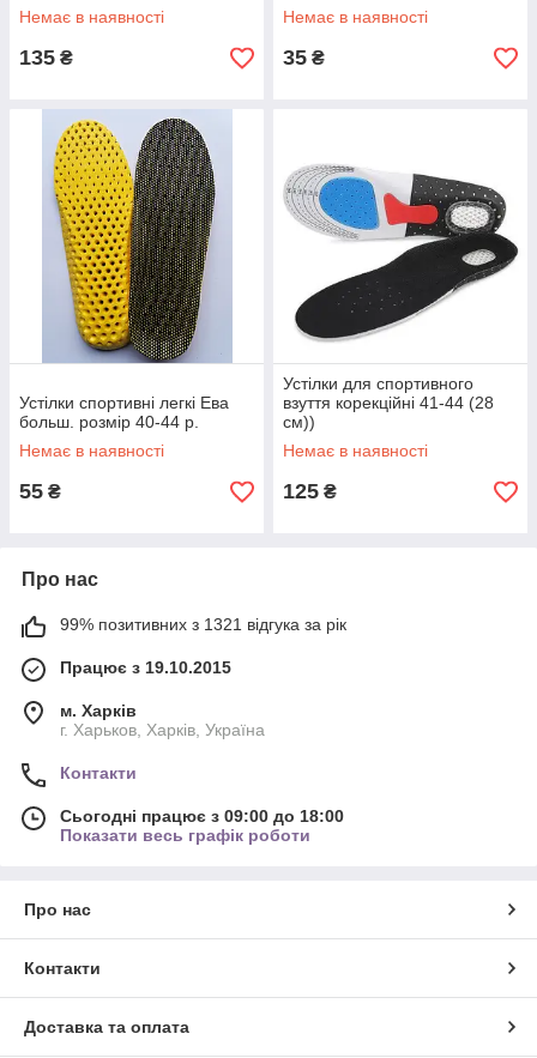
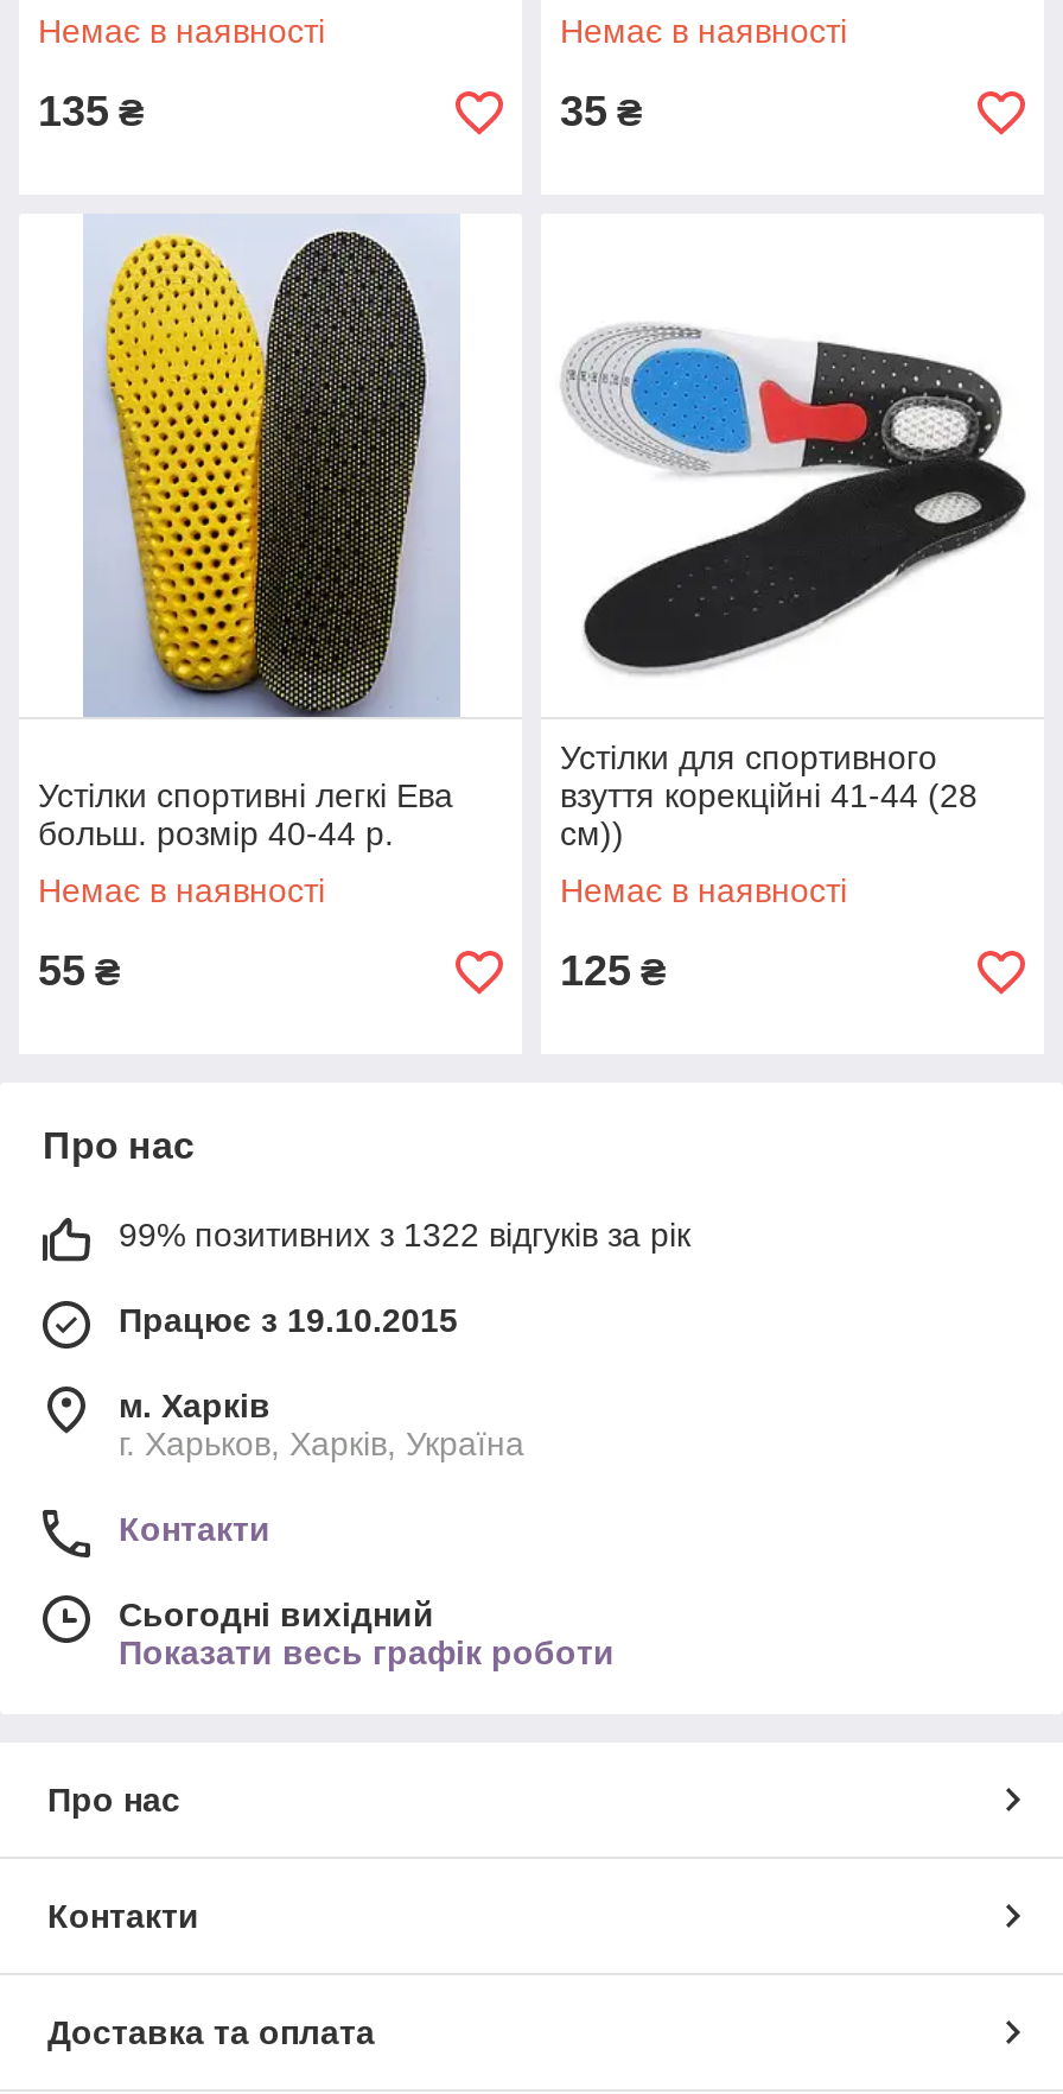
- 99% позитивних з 1321 відгука за рік
+ 99% позитивних з 1322 відгуків за рік

- Сьогодні працює з 09:00 до 18:00
+ Сьогодні вихідний
